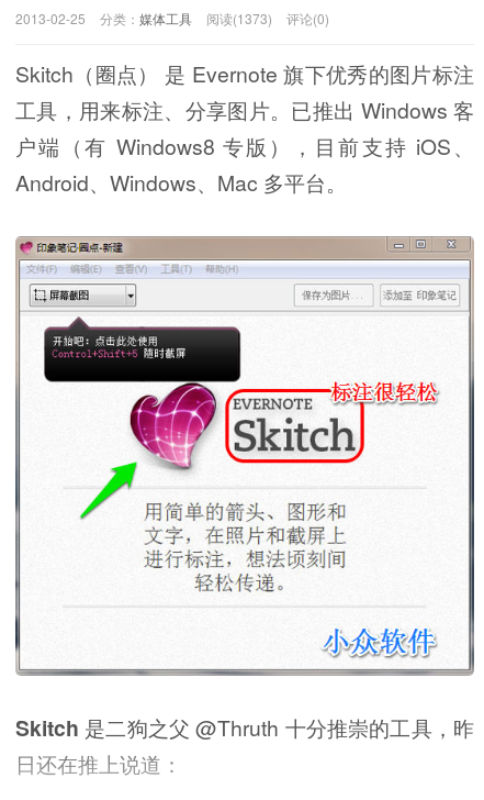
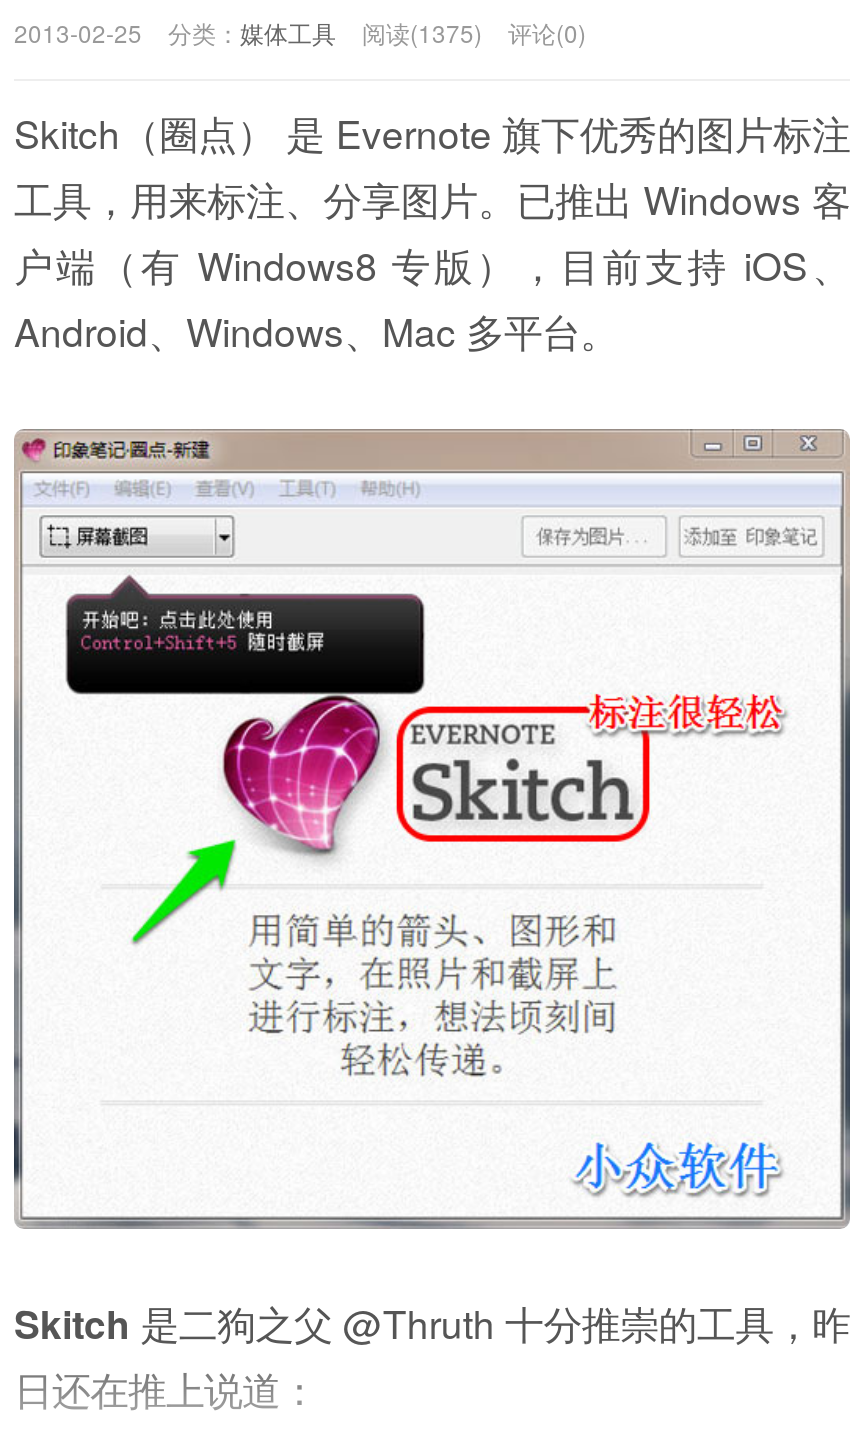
- 2013-02-25 分类：媒体工具 阅读(1373) 评论(0)
+ 2013-02-25 分类：媒体工具 阅读(1375) 评论(0)
